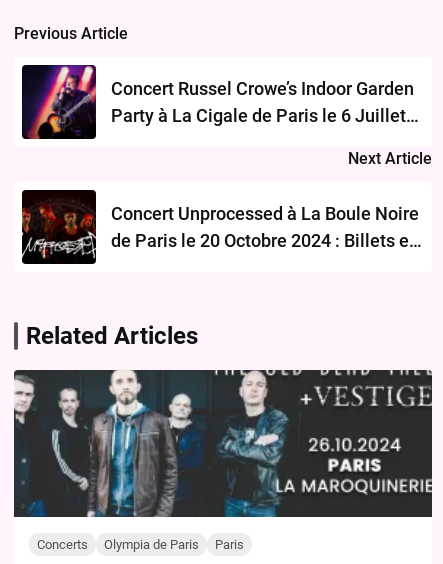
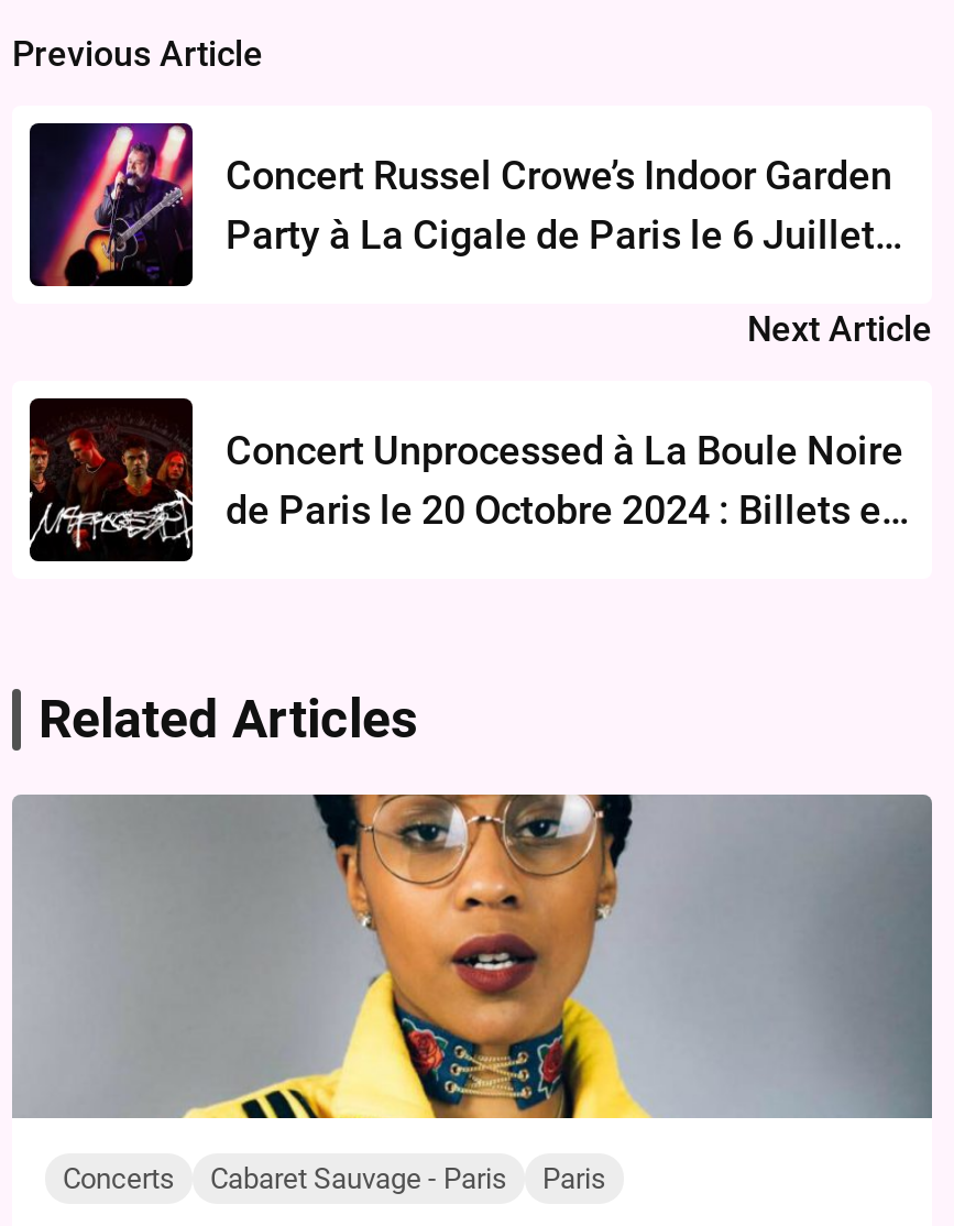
- [image]
- Olympia de Paris
+ [image]
+ Cabaret Sauvage - Paris
